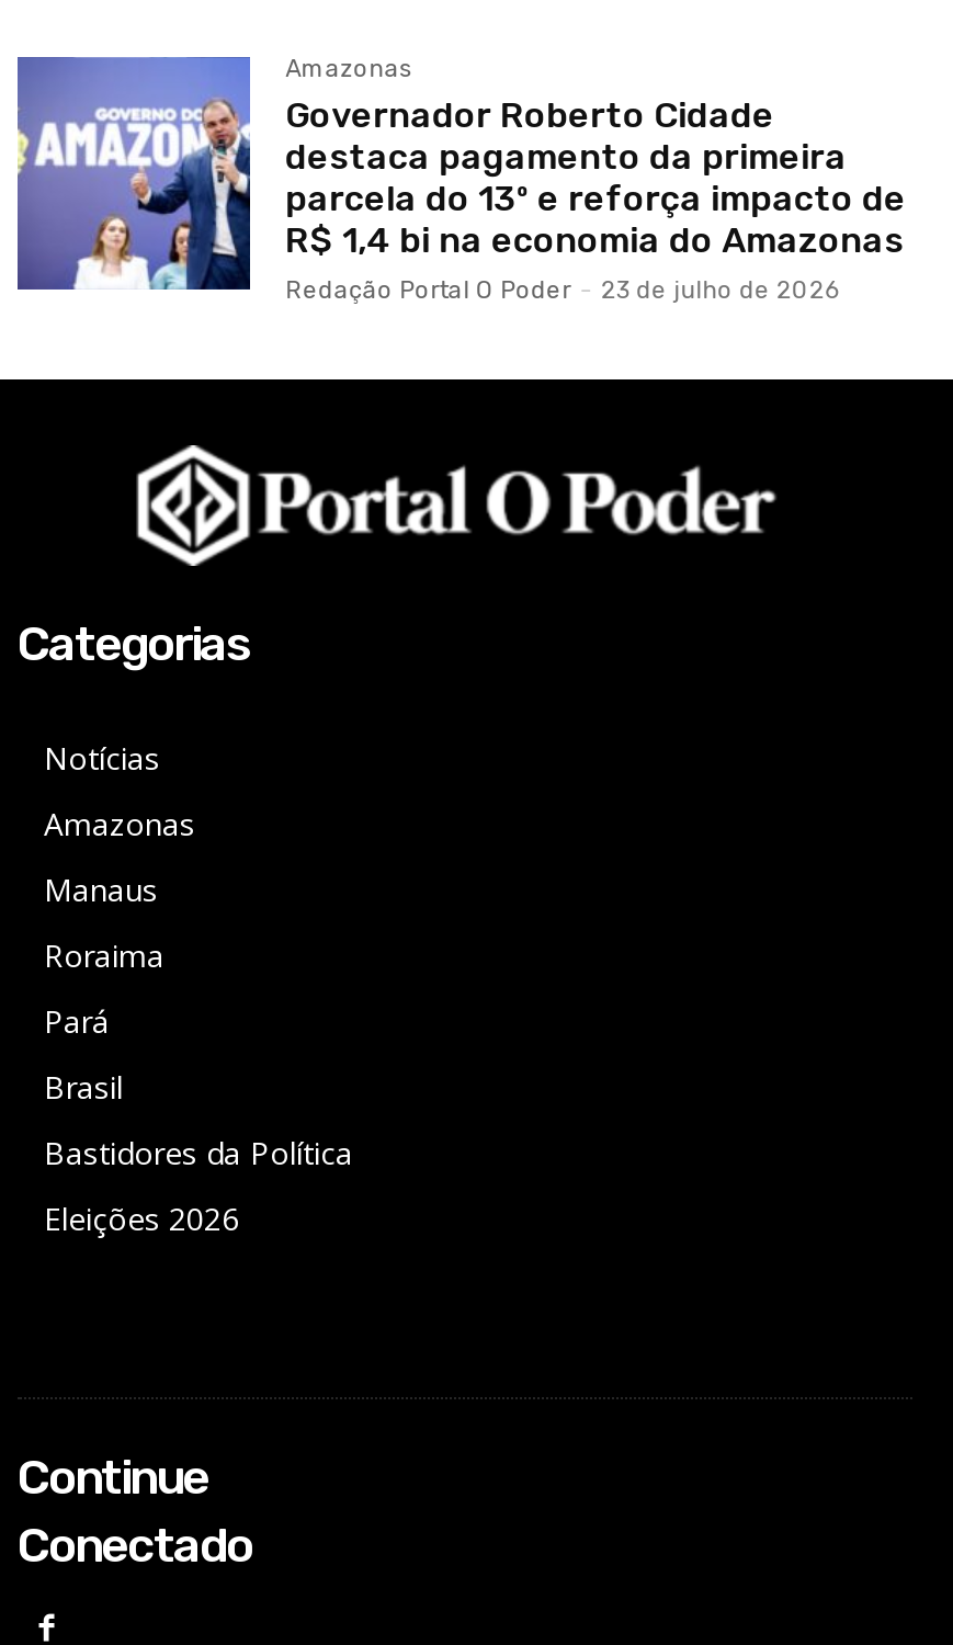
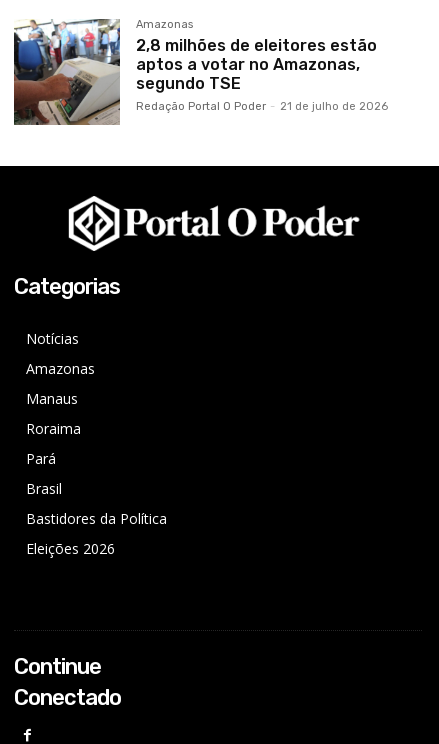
- [image]
- Governador Roberto Cidade
- destaca pagamento da primeira
- parcela do 13º e reforça impacto de
- R$ 1,4 bi na economia do Amazonas
- Redação Portal O Poder - 23 de julho de 2026
+ [image]
+ 2,8 milhões de eleitores estão
+ aptos a votar no Amazonas,
+ segundo TSE
+ Redação Portal O Poder - 21 de julho de 2026
